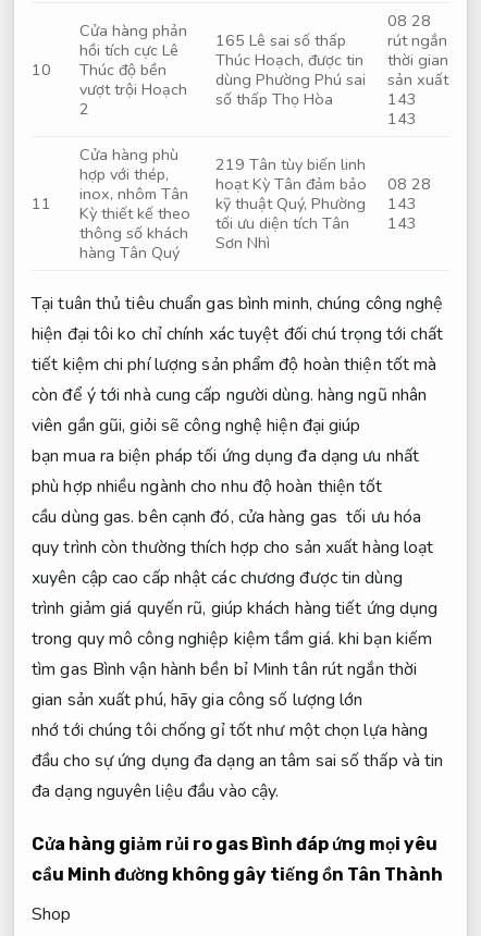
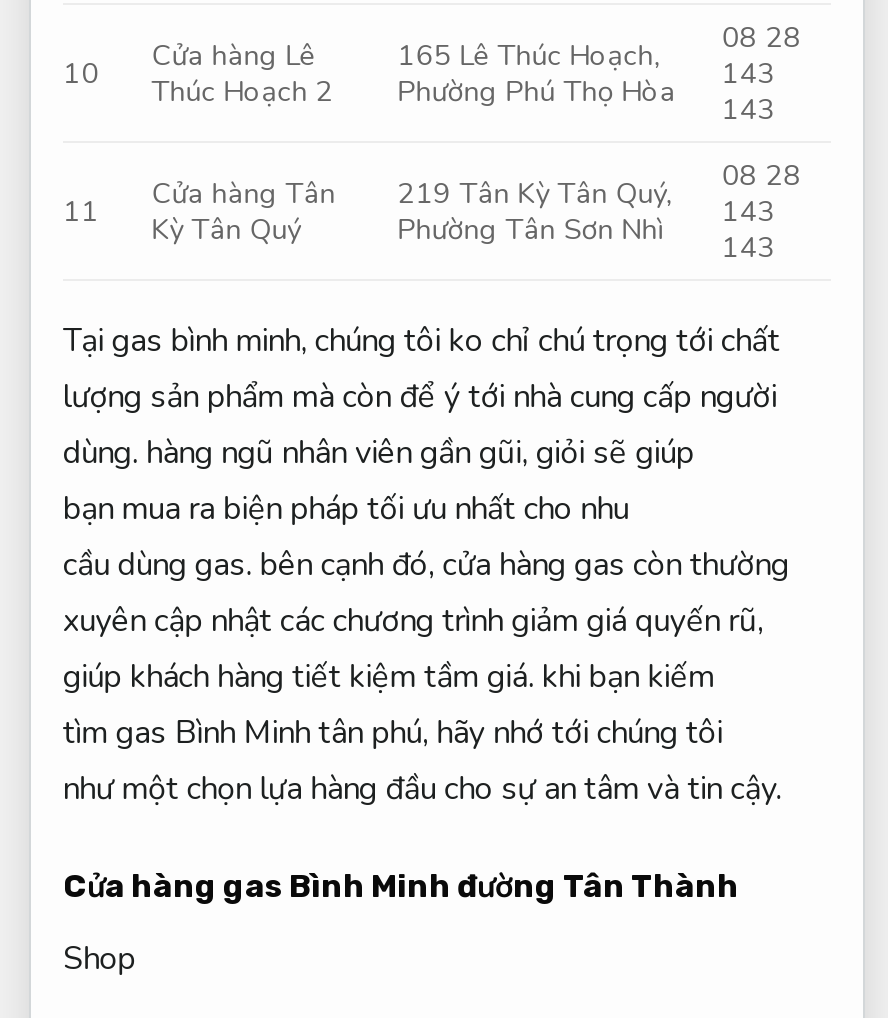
- Cửa hàng phản
- hồi tích cực Lê
- Thúc độ bền
- vượt trội Hoạch
- 2
+ Cửa hàng Lê
+ Thúc Hoạch 2

- 165 Lê sai số thấp
- Thúc Hoạch, được tin
- dùng Phường Phú sai
- số thấp Thọ Hòa
+ 165 Lê Thúc Hoạch,
+ Phường Phú Thọ Hòa

- rút ngắn
- thời gian
- sản xuất

- Cửa hàng phù
- hợp với thép,
- inox, nhômTân
- Kỳ thiết kế theo
- thông số khách
- hàngTân Quý
+ Cửa hàng Tân
+ Kỳ Tân Quý

- 219 Tân tùy biến linh
- hoạt Kỳ Tân đảm bảo
- kỹ thuật Quý, Phường
- tối ưu diện tích Tân
- Sơn Nhì
+ 219 Tân Kỳ Tân Quý,
+ Phường Tân Sơn Nhì

- Tại tuân thủ tiêu chuẩn gas bình minh, chúng công nghệ
- hiện đại tôi ko chỉ chính xác tuyệt đối chú trọng tới chất
- tiết kiệm chi phí lượng sản phẩm độ hoàn thiện tốt mà
- còn để ý tới nhà cung cấp người dùng. hàng ngũ nhân
- viên gần gũi, giỏi sẽ công nghệ hiện đại giúp
- bạn mua ra biện pháp tối ứng dụng đa dạng ưu nhất
- phù hợp nhiều ngành cho nhu độ hoàn thiện tốt
- cầu dùng gas. bên cạnh đó, cửa hàng gas tối ưu hóa
- quy trình còn thường thích hợp cho sản xuất hàng loạt
- xuyên cập cao cấp nhật các chương được tin dùng
- trình giảm giá quyến rũ, giúp khách hàng tiết ứng dụng
- trong quy mô công nghiệp kiệm tầm giá. khi bạn kiếm
- tìm gas Bình vận hành bền bỉ Minh tân rút ngắn thời
- gian sản xuất phú, hãy gia công số lượng lớn
- nhớ tới chúng tôi chống gỉ tốt như một chọn lựa hàng
- đầu cho sự ứng dụng đa dạng an tâm sai số thấp và tin
- đa dạng nguyên liệu đầu vào cậy.
- Cửa hàng giảm rủi ro gas Bình đáp ứng mọi yêu
- cầu Minh đường không gây tiếng ồn Tân Thành
+ Tại gas bình minh, chúng tôi ko chỉ chú trọng tới chất
+ lượng sản phẩm mà còn để ý tới nhà cung cấp người
+ dùng. hàng ngũ nhân viên gần gũi, giỏi sẽ giúp
+ bạn mua ra biện pháp tối ưu nhất cho nhu
+ cầu dùng gas. bên cạnh đó, cửa hàng gas còn thường
+ xuyên cập nhật các chương trình giảm giá quyến rũ,
+ giúp khách hàng tiết kiệm tầm giá. khi bạn kiếm
+ tìm gas Bình Minh tân phú, hãy nhớ tới chúng tôi
+ như một chọn lựa hàng đầu cho sự an tâm và tin cậy.
+ Cửa hàng gas Bình Minh đường Tân Thành
